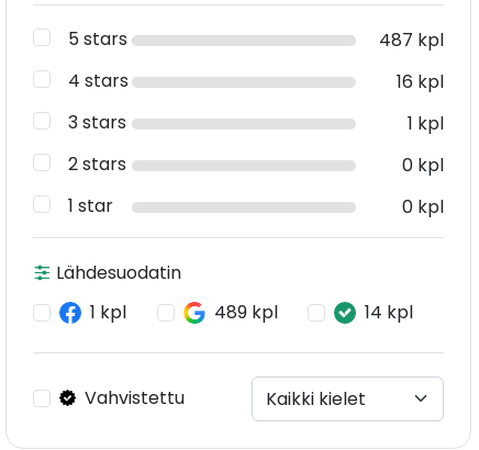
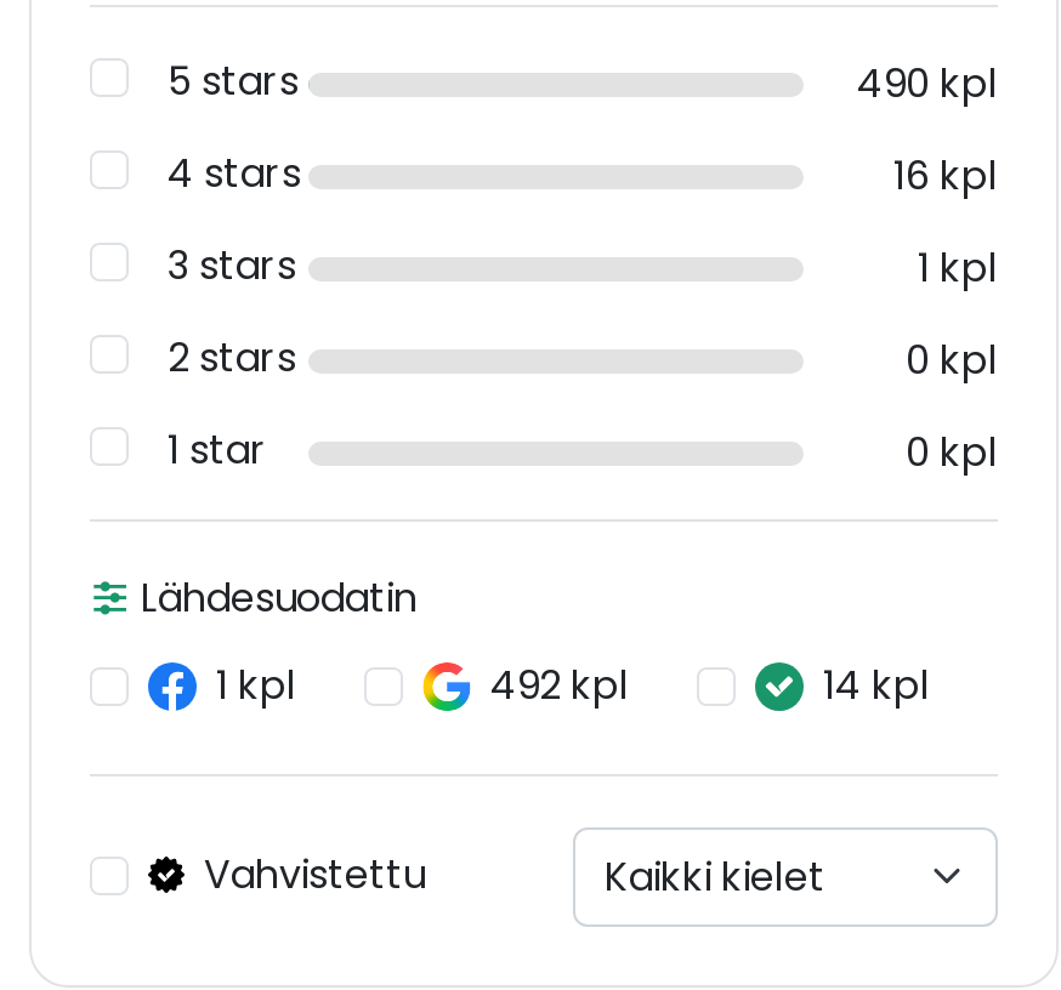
- 487 kpl
+ 490 kpl

- 489 kpl
+ 492 kpl
